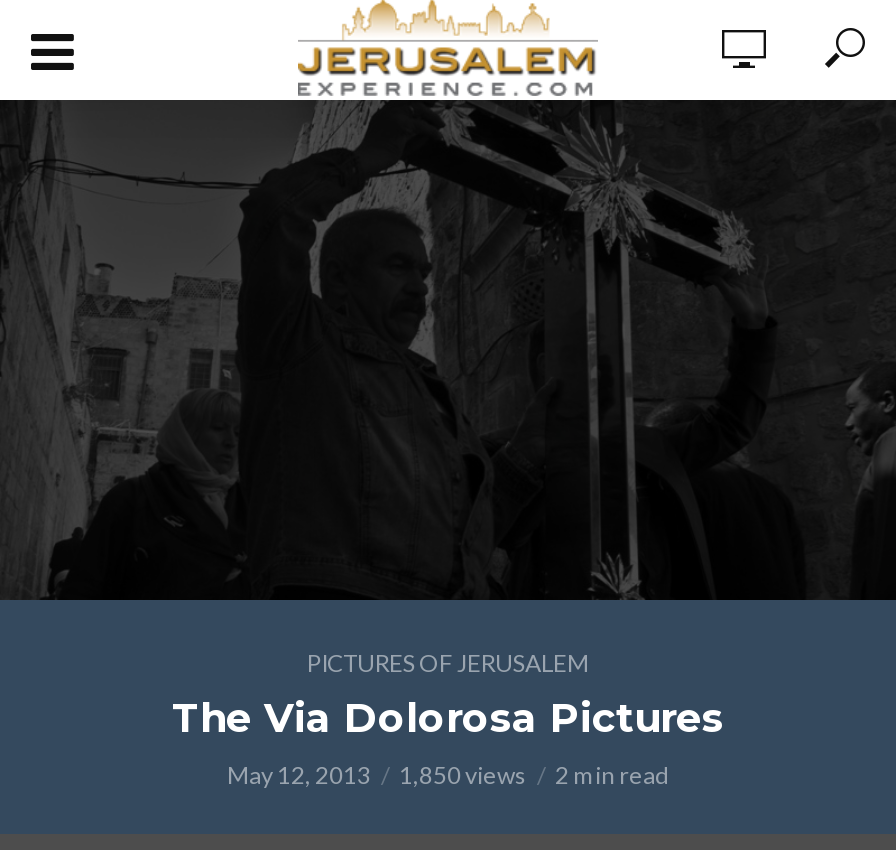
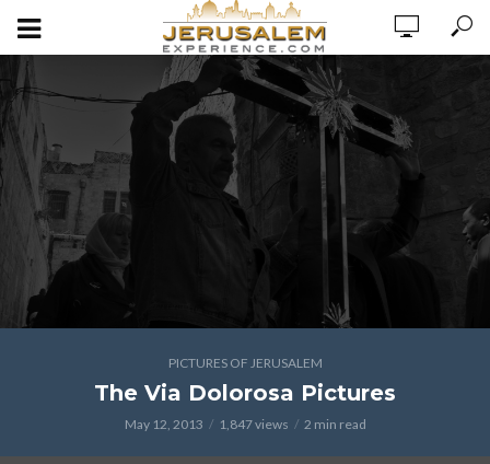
- May 12, 2013 1,850 views 2 min read
+ May 12, 2013 1,847 views 2 min read
